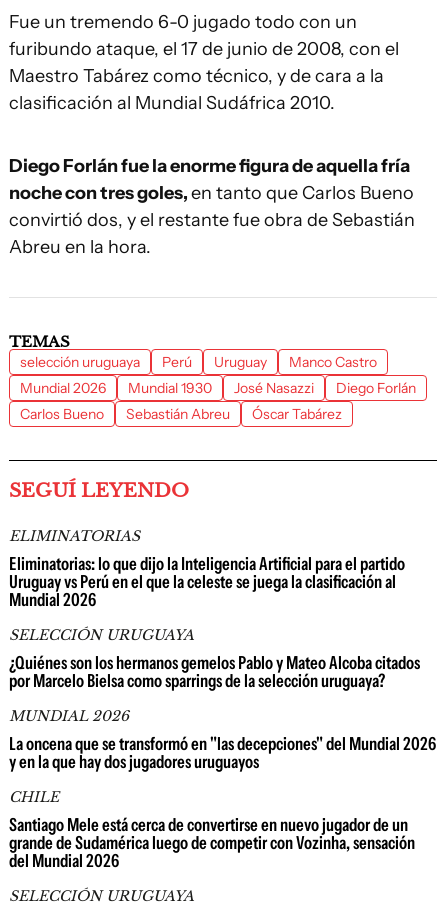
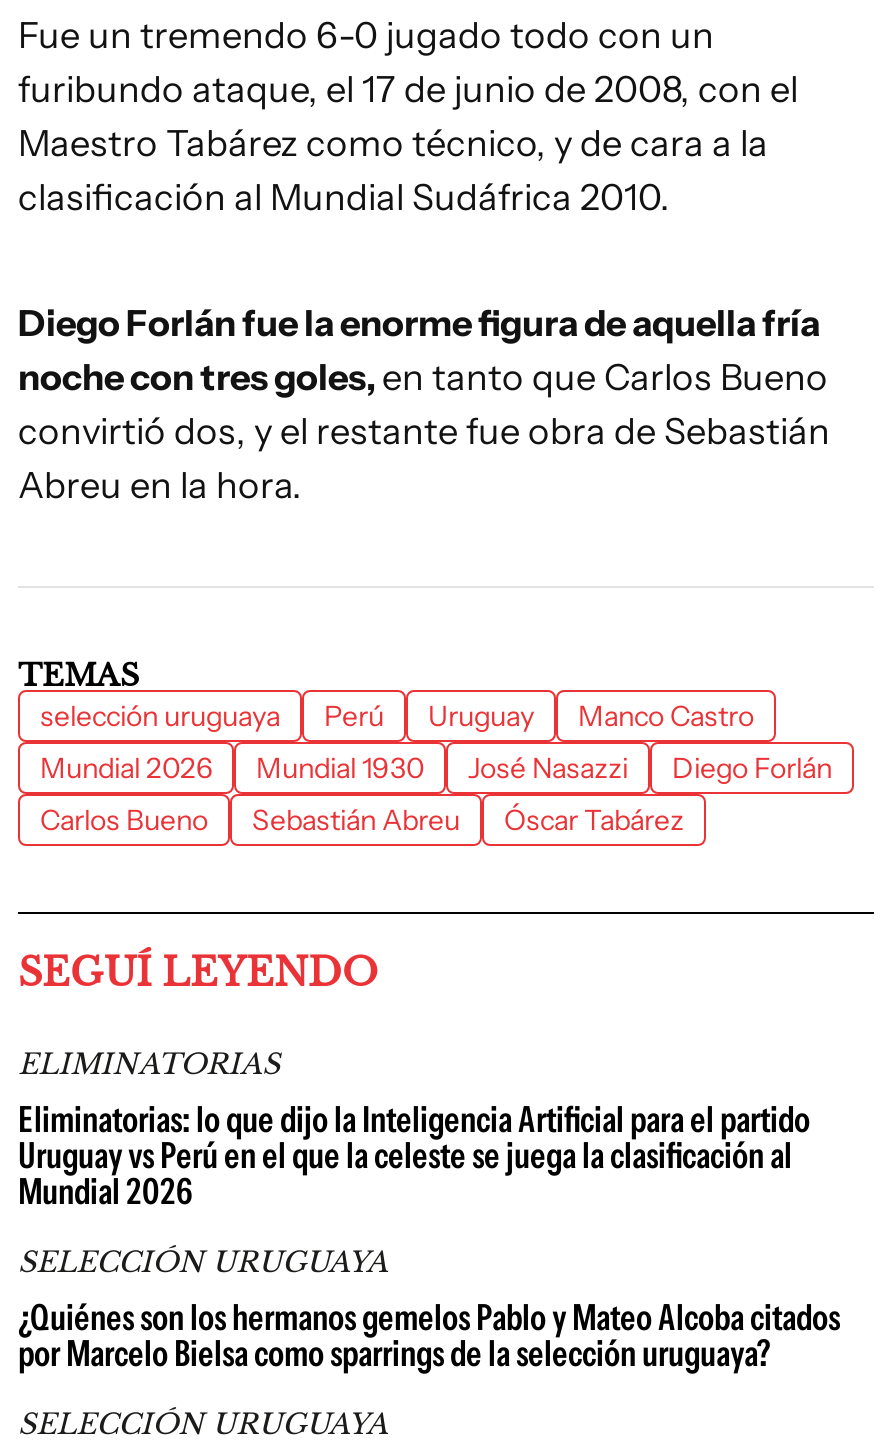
- MUNDIAL 2026
- La oncena que se transformó en "las decepciones" del Mundial 2026
- y en la que hay dos jugadores uruguayos
- CHILE
- Santiago Mele está cerca de convertirse en nuevo jugador de un
- grande de Sudamérica luego de competir con Vozinha, sensación
- del Mundial 2026
